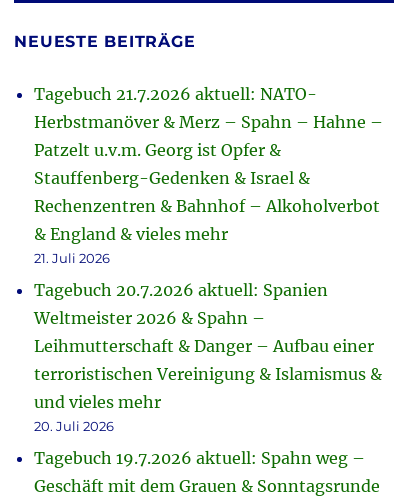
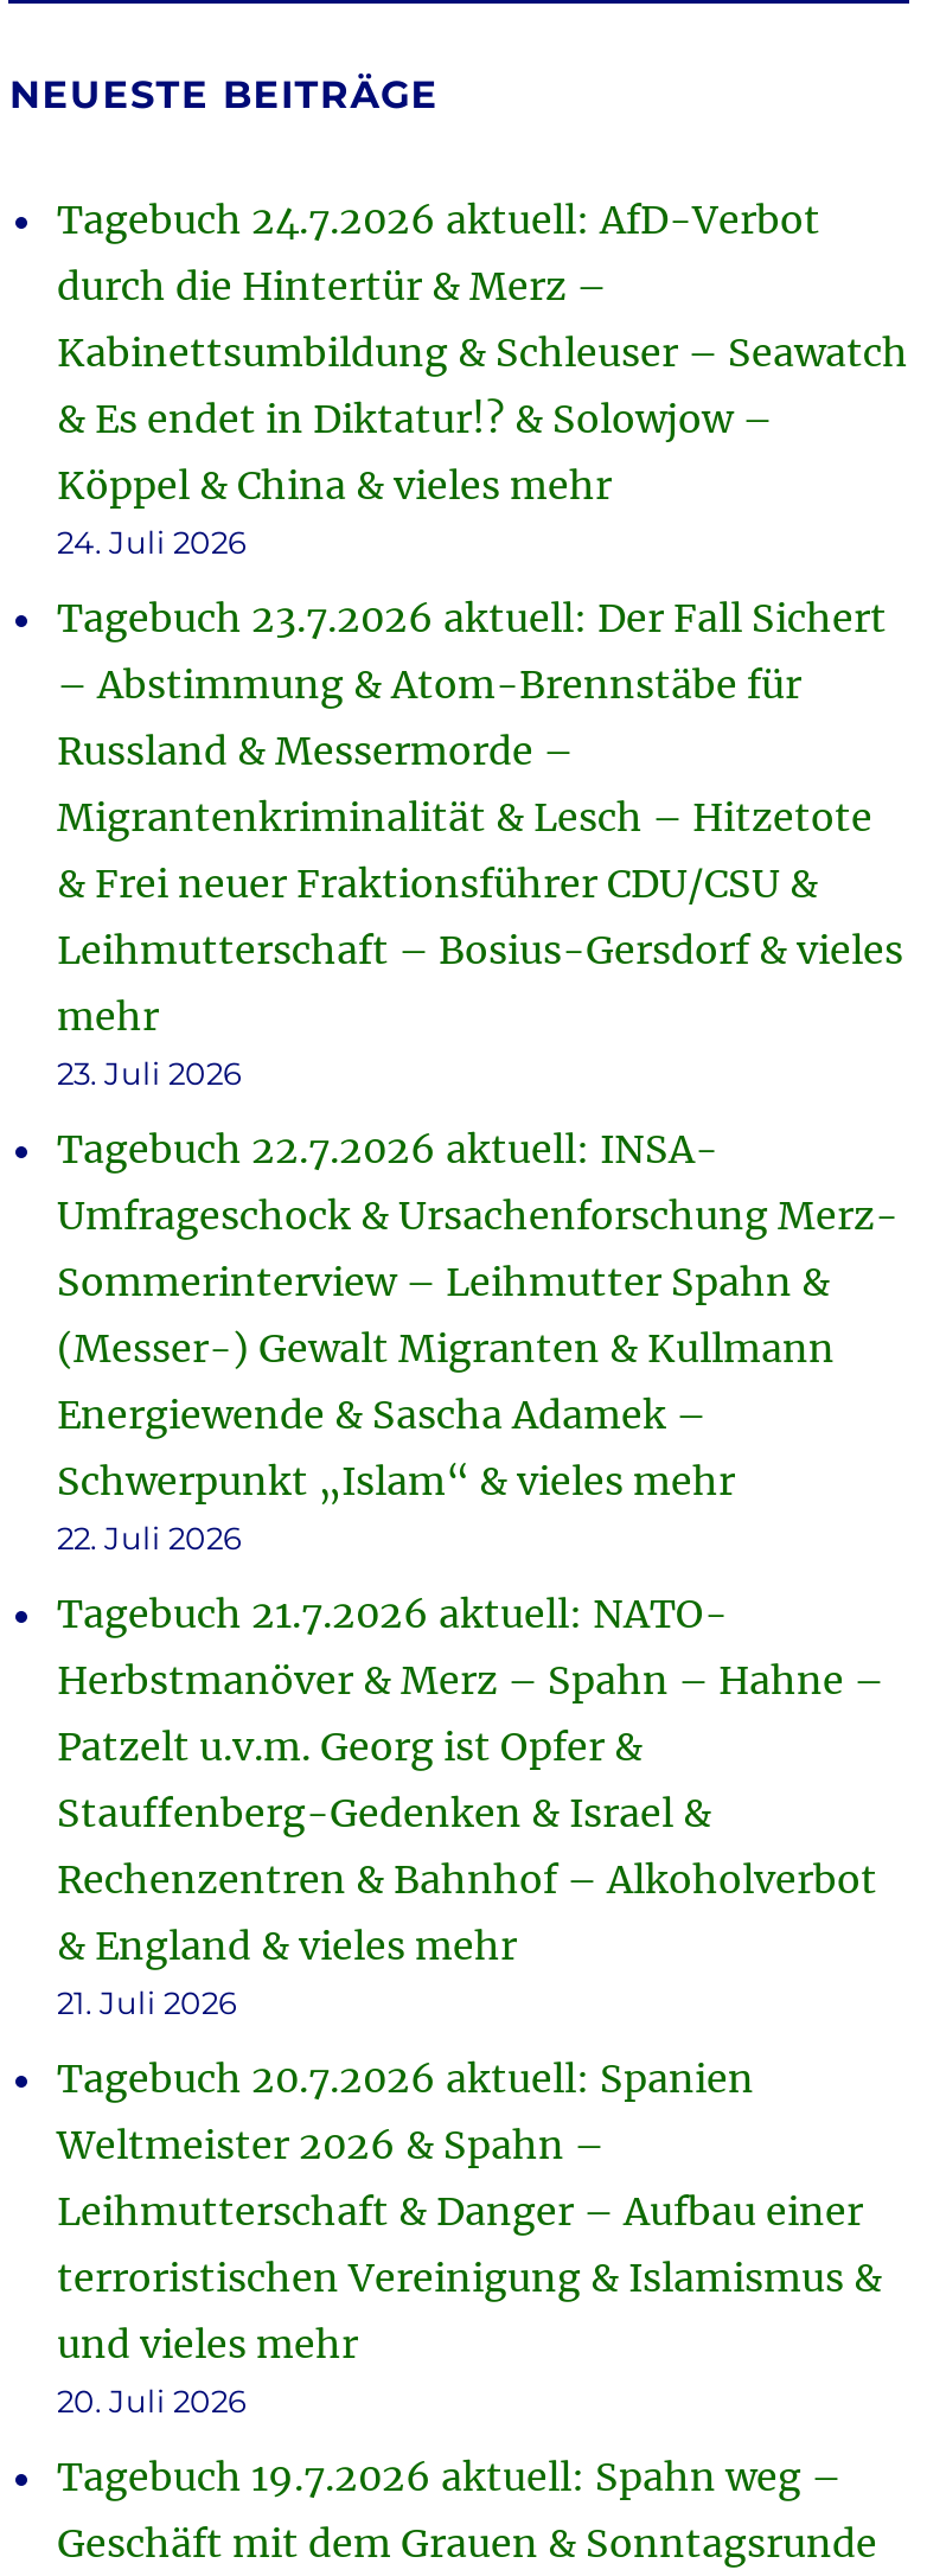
+ Tagebuch 24.7.2026 aktuell: AfD-Verbot
+ durch die Hintertür & Merz –
+ Kabinettsumbildung & Schleuser – Seawatch
+ & Es endet in Diktatur!? & Solowjow –
+ Köppel & China & vieles mehr
+ 24. Juli 2026
+ Tagebuch 23.7.2026 aktuell: Der Fall Sichert
+ – Abstimmung & Atom-Brennstäbe für
+ Russland & Messermorde –
+ Migrantenkriminalität & Lesch – Hitzetote
+ & Frei neuer Fraktionsführer CDU/CSU &
+ Leihmutterschaft – Bosius-Gersdorf & vieles
+ mehr
+ 23. Juli 2026
+ Tagebuch 22.7.2026 aktuell: INSA-
+ Umfrageschock & Ursachenforschung Merz-
+ Sommerinterview – Leihmutter Spahn &
+ (Messer-) Gewalt Migranten & Kullmann
+ Energiewende & Sascha Adamek –
+ Schwerpunkt „Islam“ & vieles mehr
+ 22. Juli 2026
